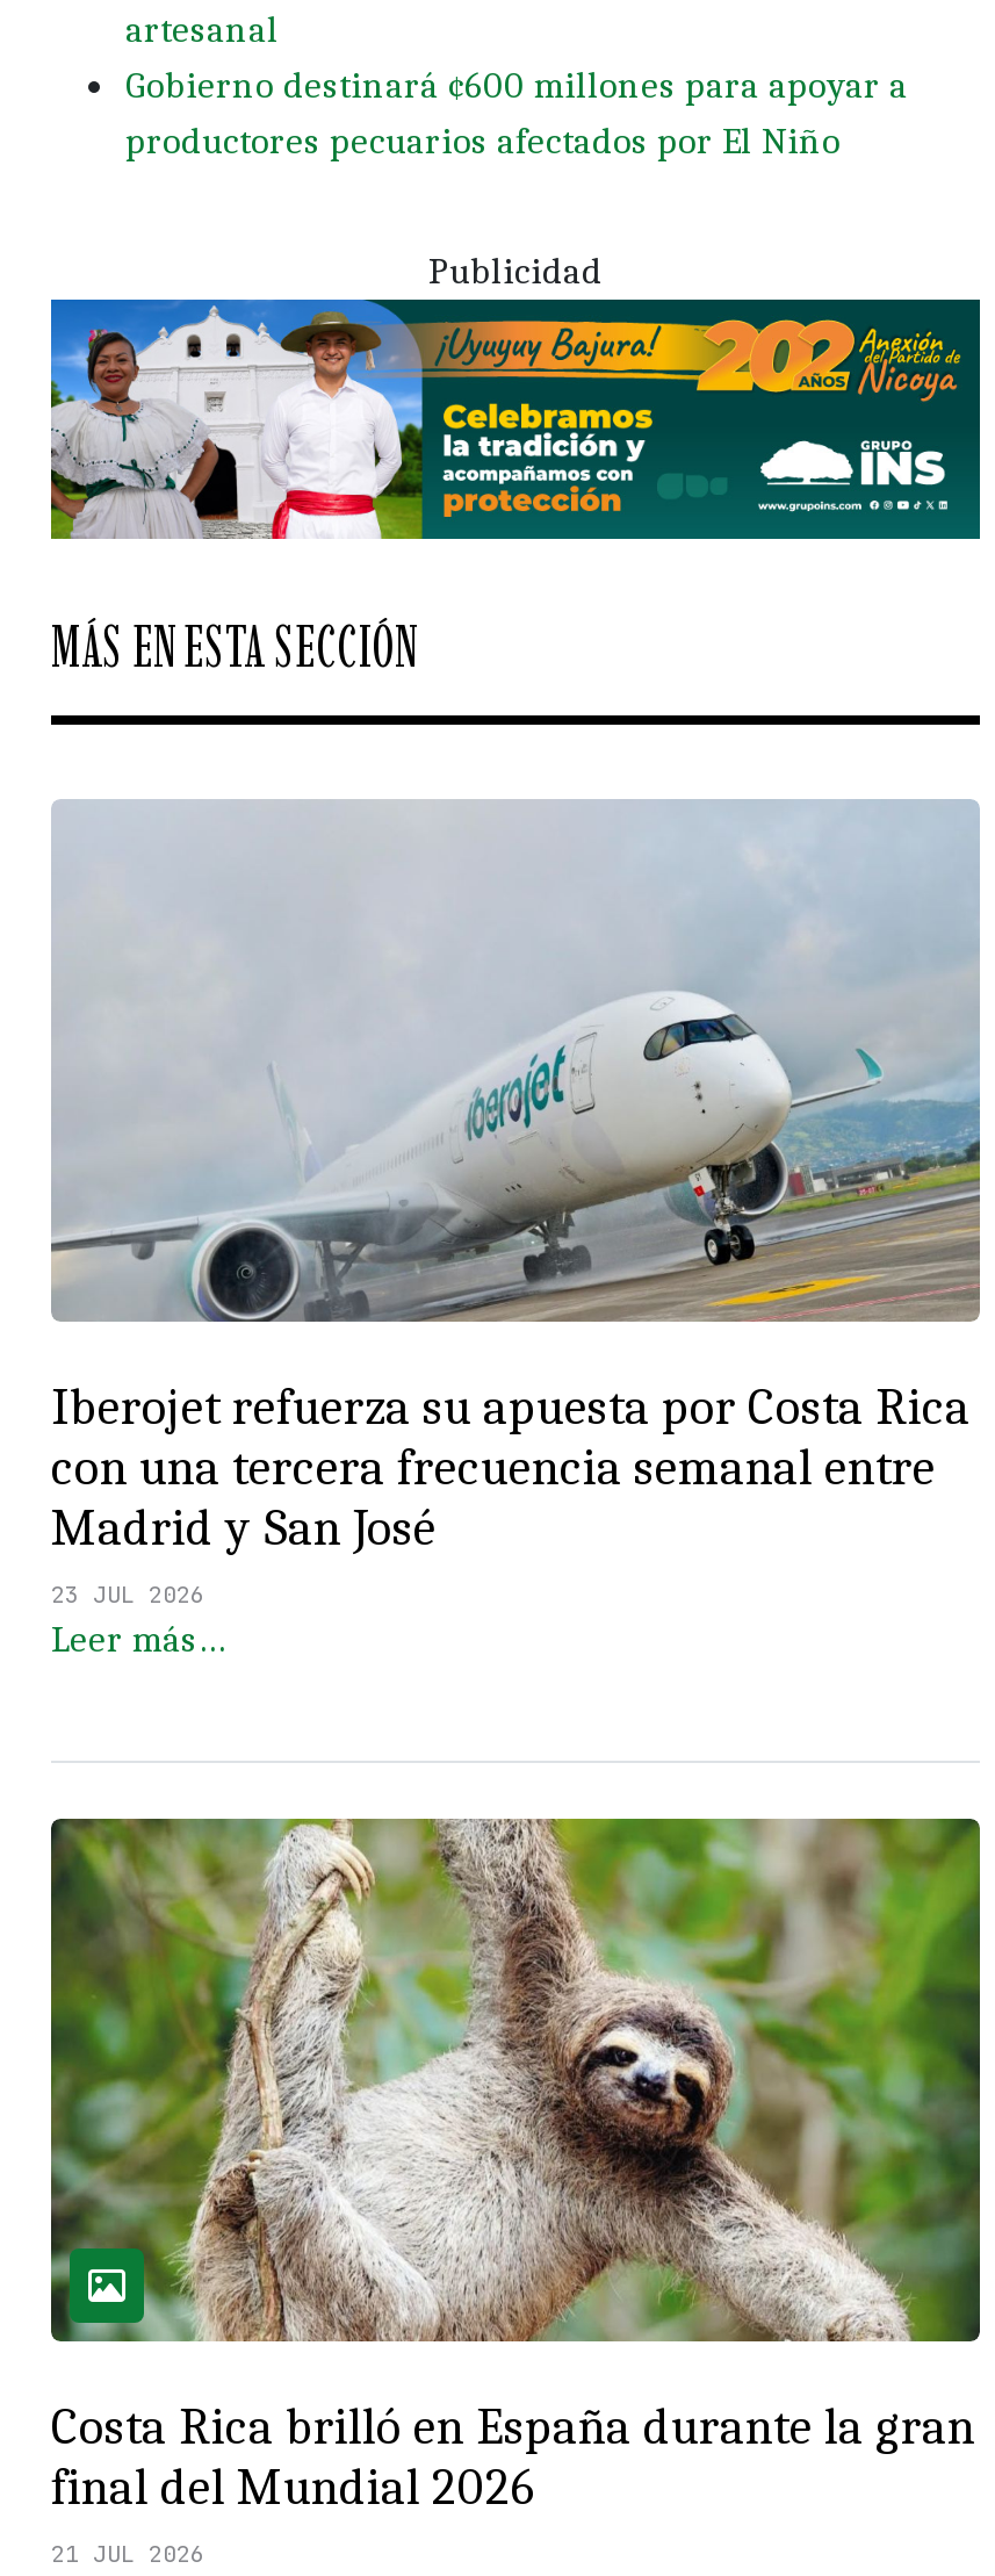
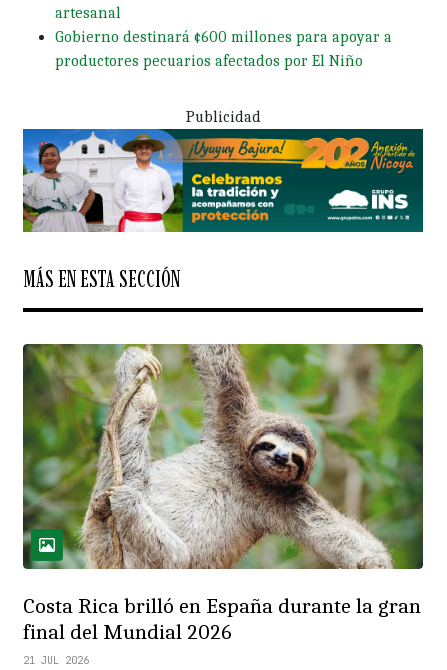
- [image]
- Iberojet refuerza su apuesta por Costa Rica
- con una tercera frecuencia semanal entre
- Madrid y San José
- 23 JUL 2026
- Leer más…
